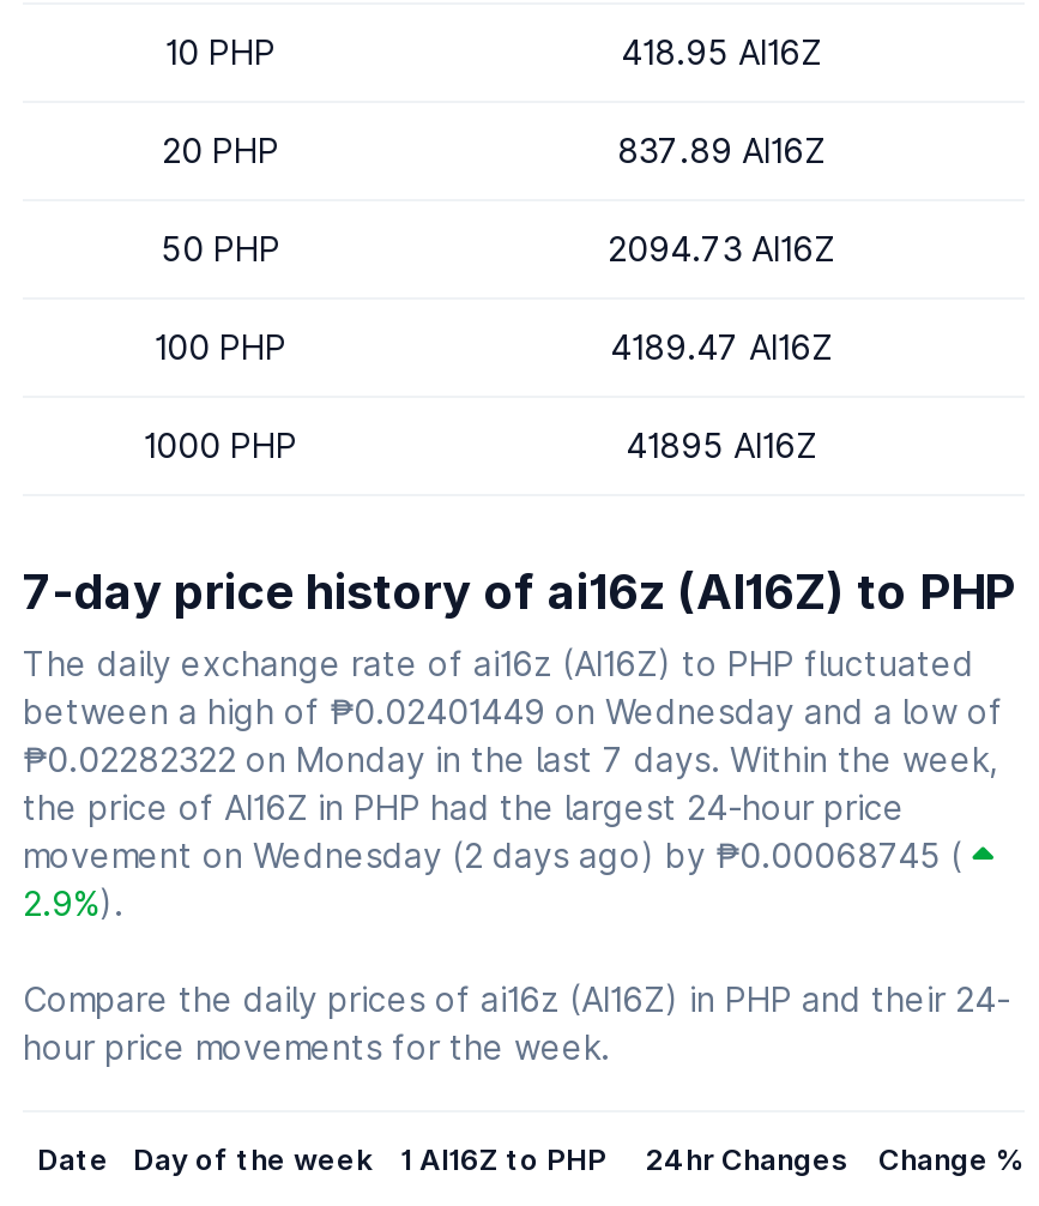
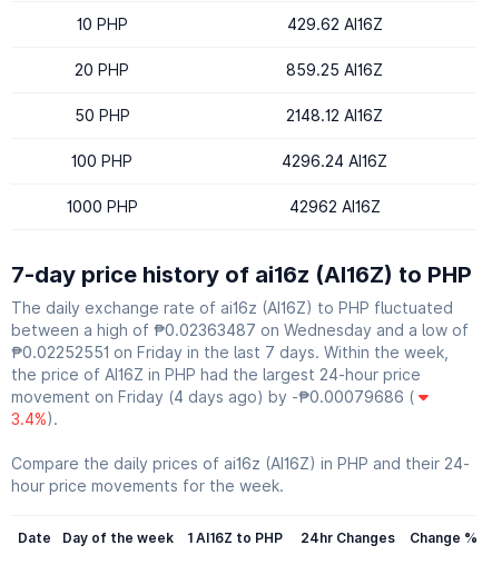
- 418.95 AI16Z
+ 429.62 AI16Z

- 837.89 AI16Z
+ 859.25 AI16Z

- 2094.73 AI16Z
+ 2148.12 AI16Z

- 4189.47 AI16Z
+ 4296.24 AI16Z

- 41895 AI16Z
+ 42962 AI16Z

- between a high of ₱0.02401449 on Wednesday and a low of
+ between a high of ₱0.02363487 on Wednesday and a low of

- ₱0.02282322 on Monday in the last 7 days. Within the week,
+ ₱0.02252551 on Friday in the last 7 days. Within the week,

- movement on Wednesday (2 days ago) by ₱0.00068745 (
+ movement on Friday (4 days ago) by -₱0.00079686 (

- 2.9%).
+ 3.4%).
